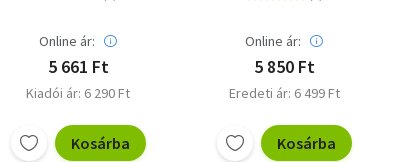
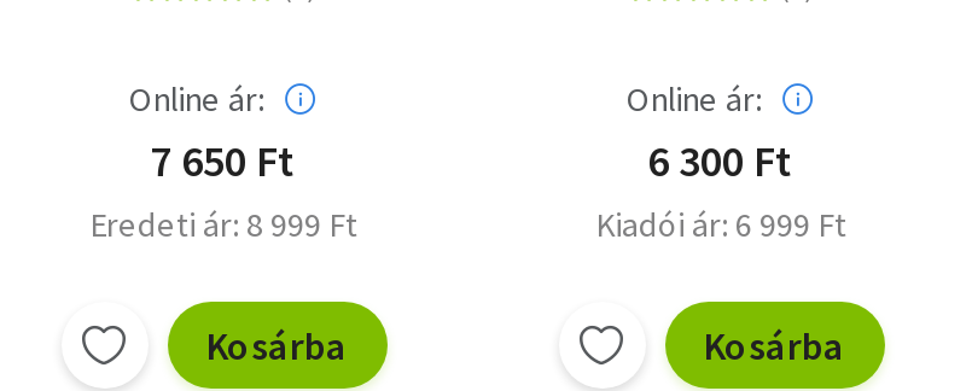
- 5 661 Ft
+ 7 650 Ft

- 5 850 Ft
+ 6 300 Ft

- Kiadói ár: 6 290 Ft
+ Eredeti ár: 8 999 Ft

- Eredeti ár: 6 499 Ft
+ Kiadói ár: 6 999 Ft
